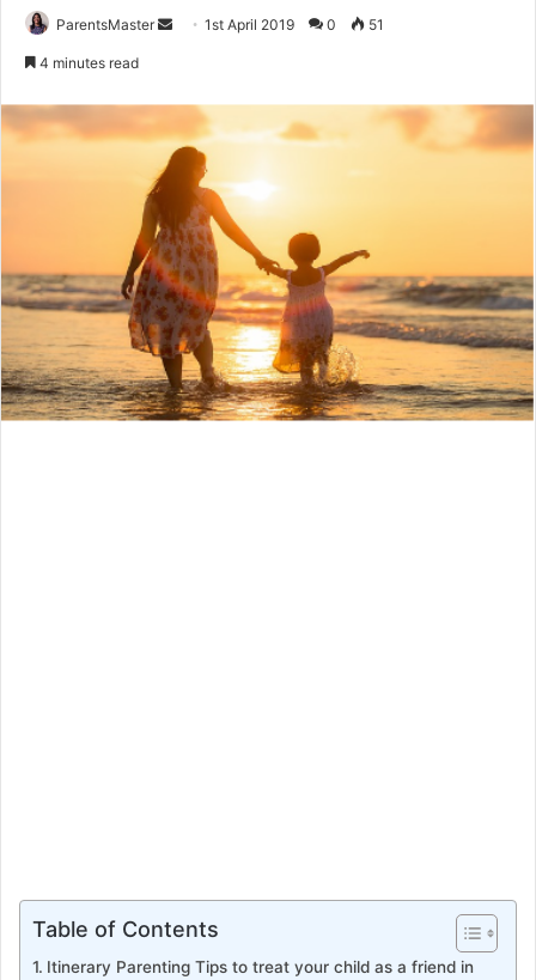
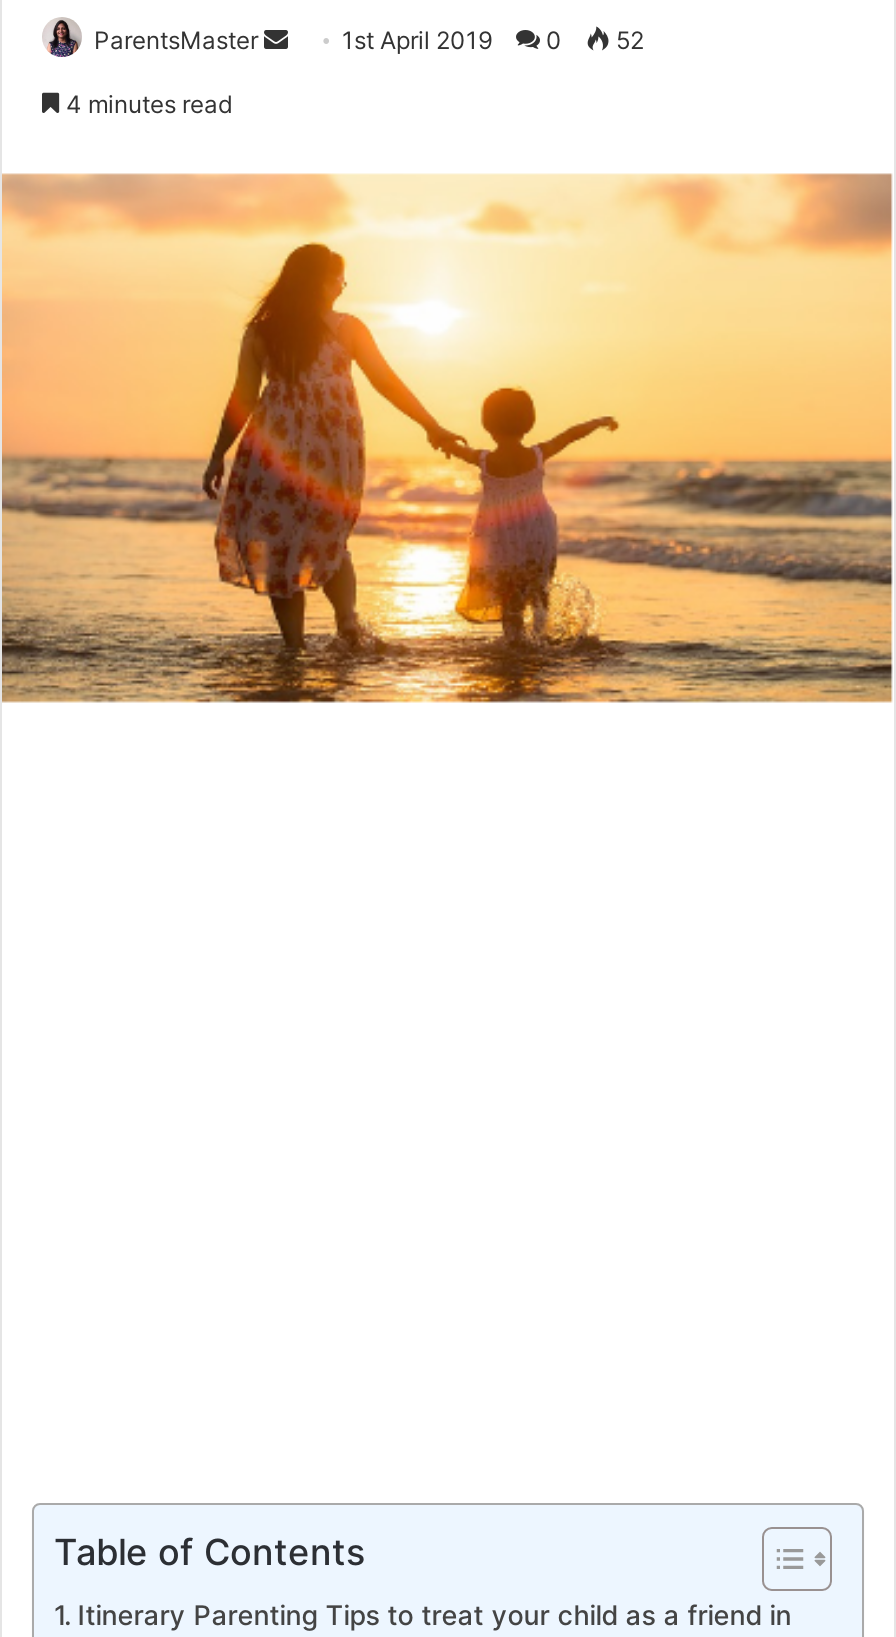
- 51
+ 52
